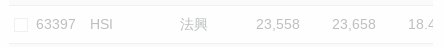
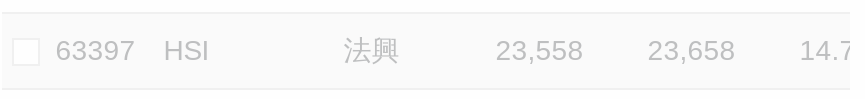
- 23,558 23,658 18.4
+ 23,558 23,658 14.7
